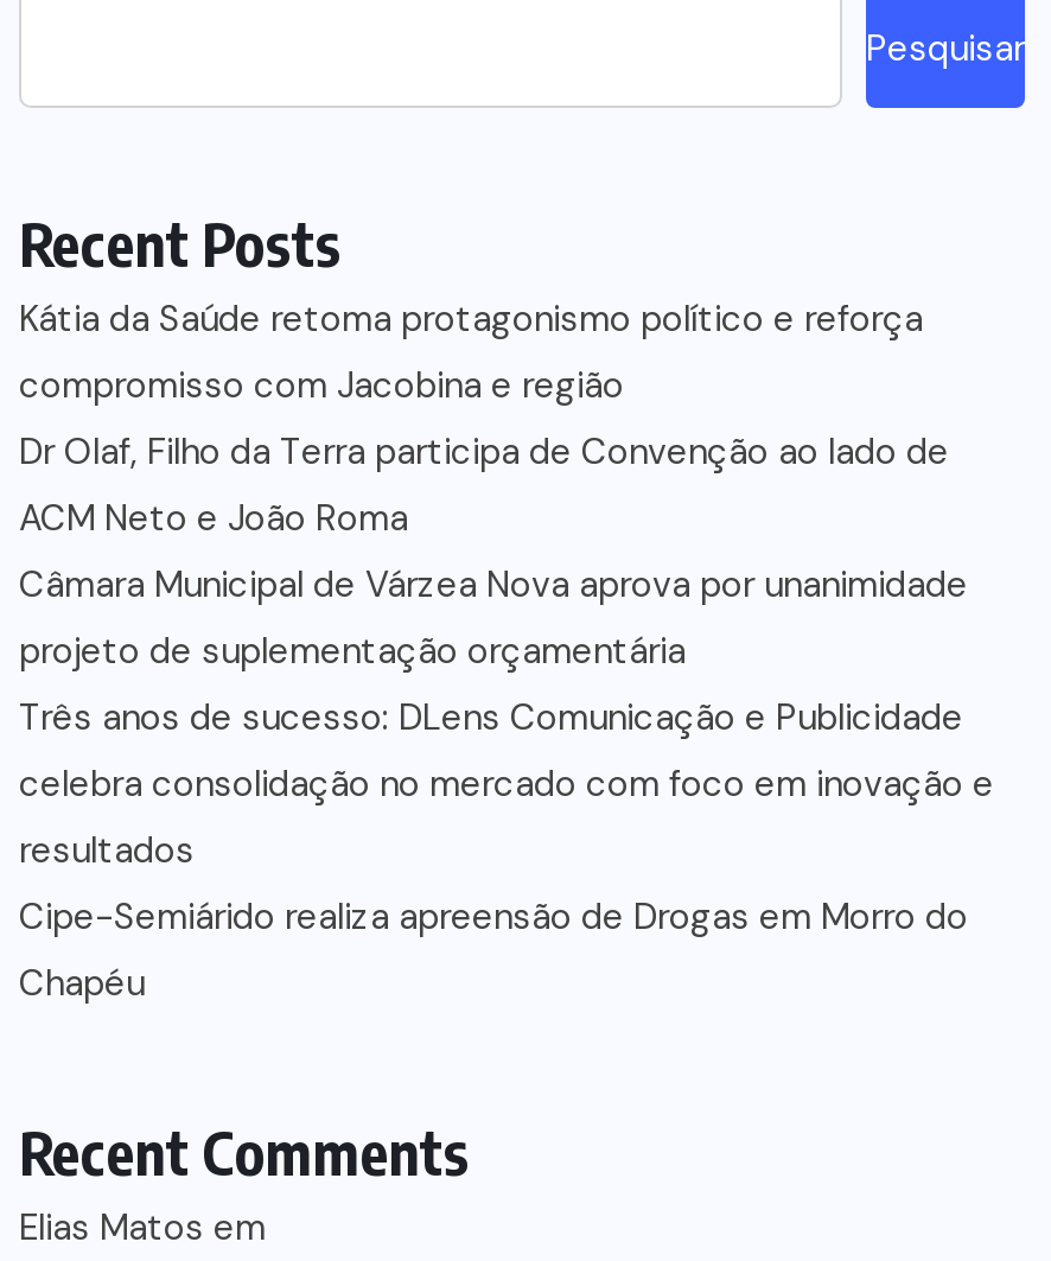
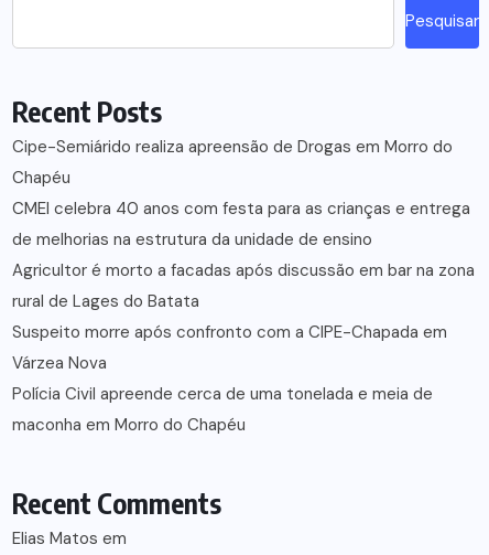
- Kátia da Saúde retoma protagonismo político e reforça
- compromisso com Jacobina e região
- Dr Olaf, Filho da Terra participa de Convenção ao lado de
- ACM Neto e João Roma
- Câmara Municipal de Várzea Nova aprova por unanimidade
- projeto de suplementação orçamentária
- Três anos de sucesso: DLens Comunicação e Publicidade
- celebra consolidação no mercado com foco em inovação e
- resultados

moved up: Cipe-Semiárido realiza apreensão de Drogas em Morro do | Chapéu

+ CMEI celebra 40 anos com festa para as crianças e entrega
+ de melhorias na estrutura da unidade de ensino
+ Agricultor é morto a facadas após discussão em bar na zona
+ rural de Lages do Batata
+ Suspeito morre após confronto com a CIPE-Chapada em
+ Várzea Nova
+ Polícia Civil apreende cerca de uma tonelada e meia de
+ maconha em Morro do Chapéu
